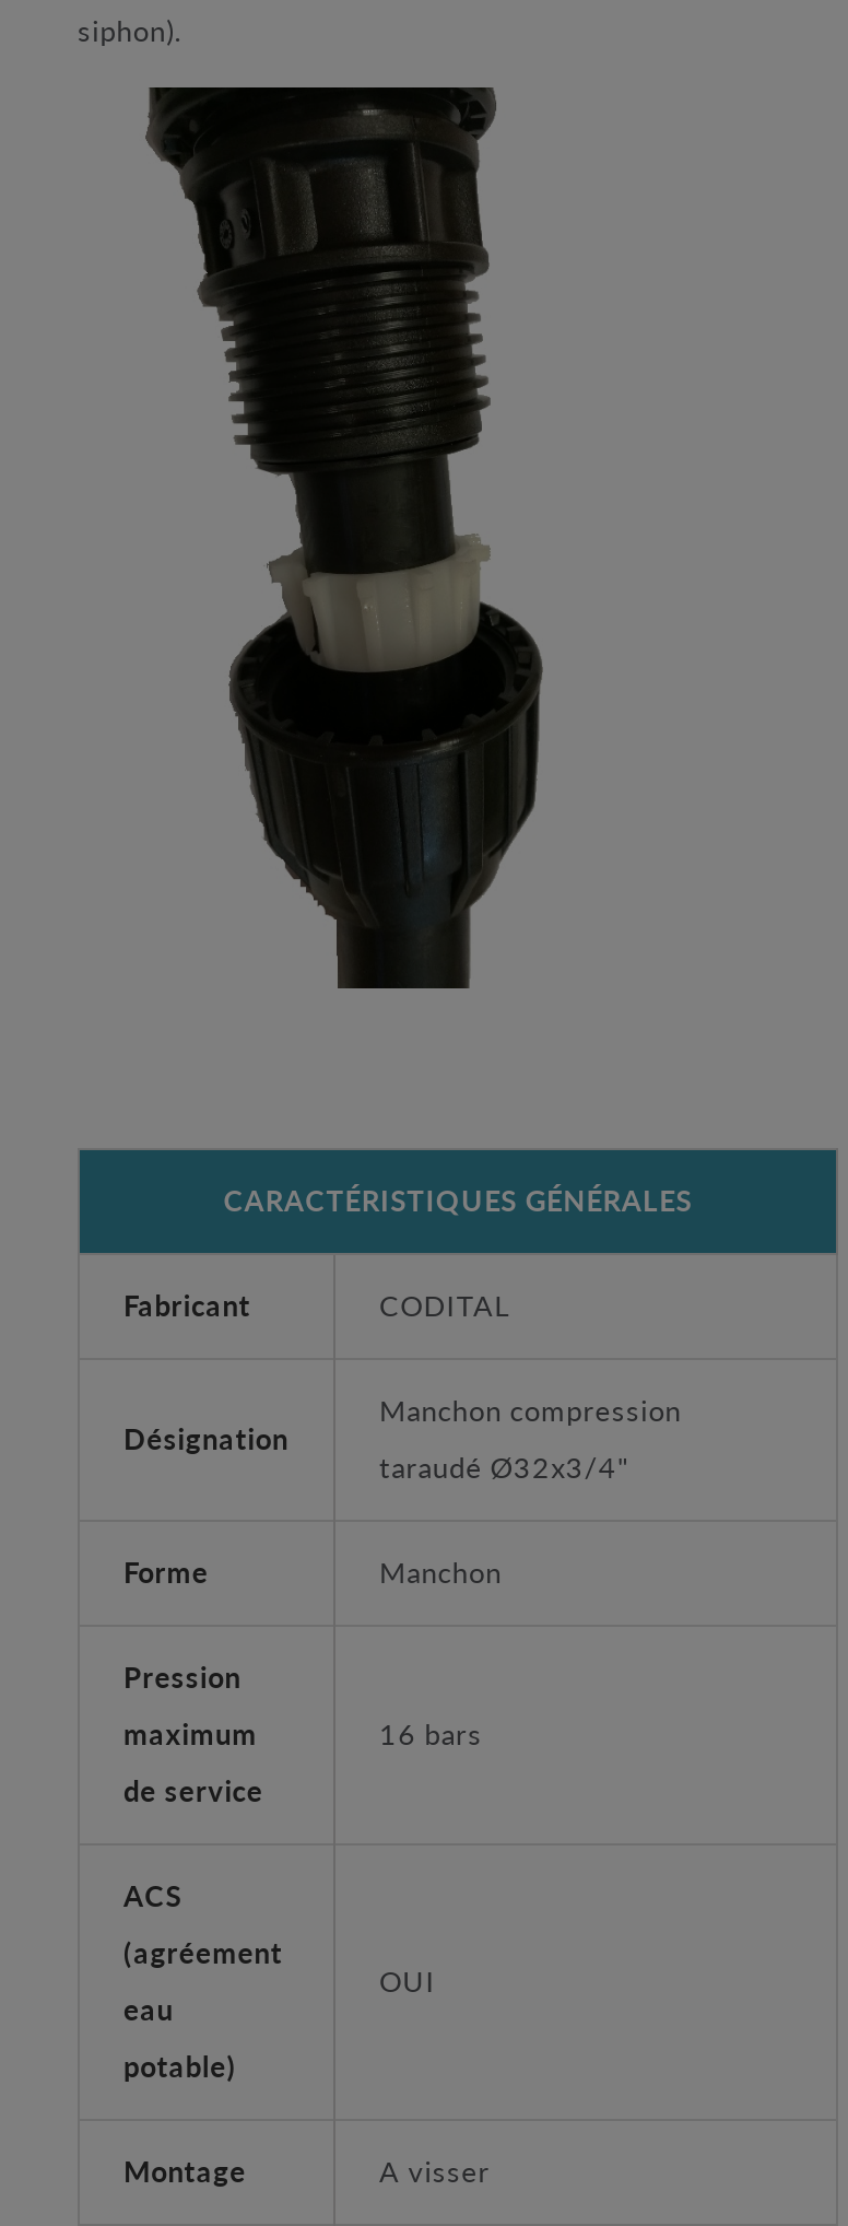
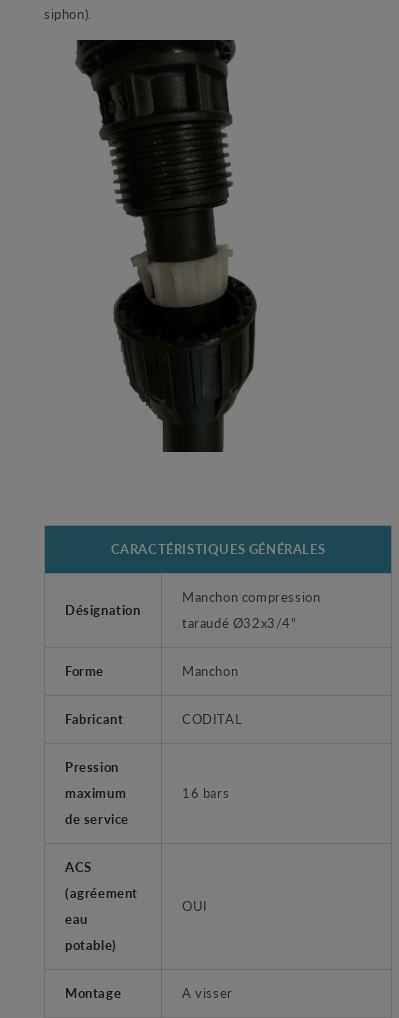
moved down: Fabricant | CODITAL

moved up: Désignation | Manchon compression | taraudé Ø32x3/4" | Forme | Manchon
